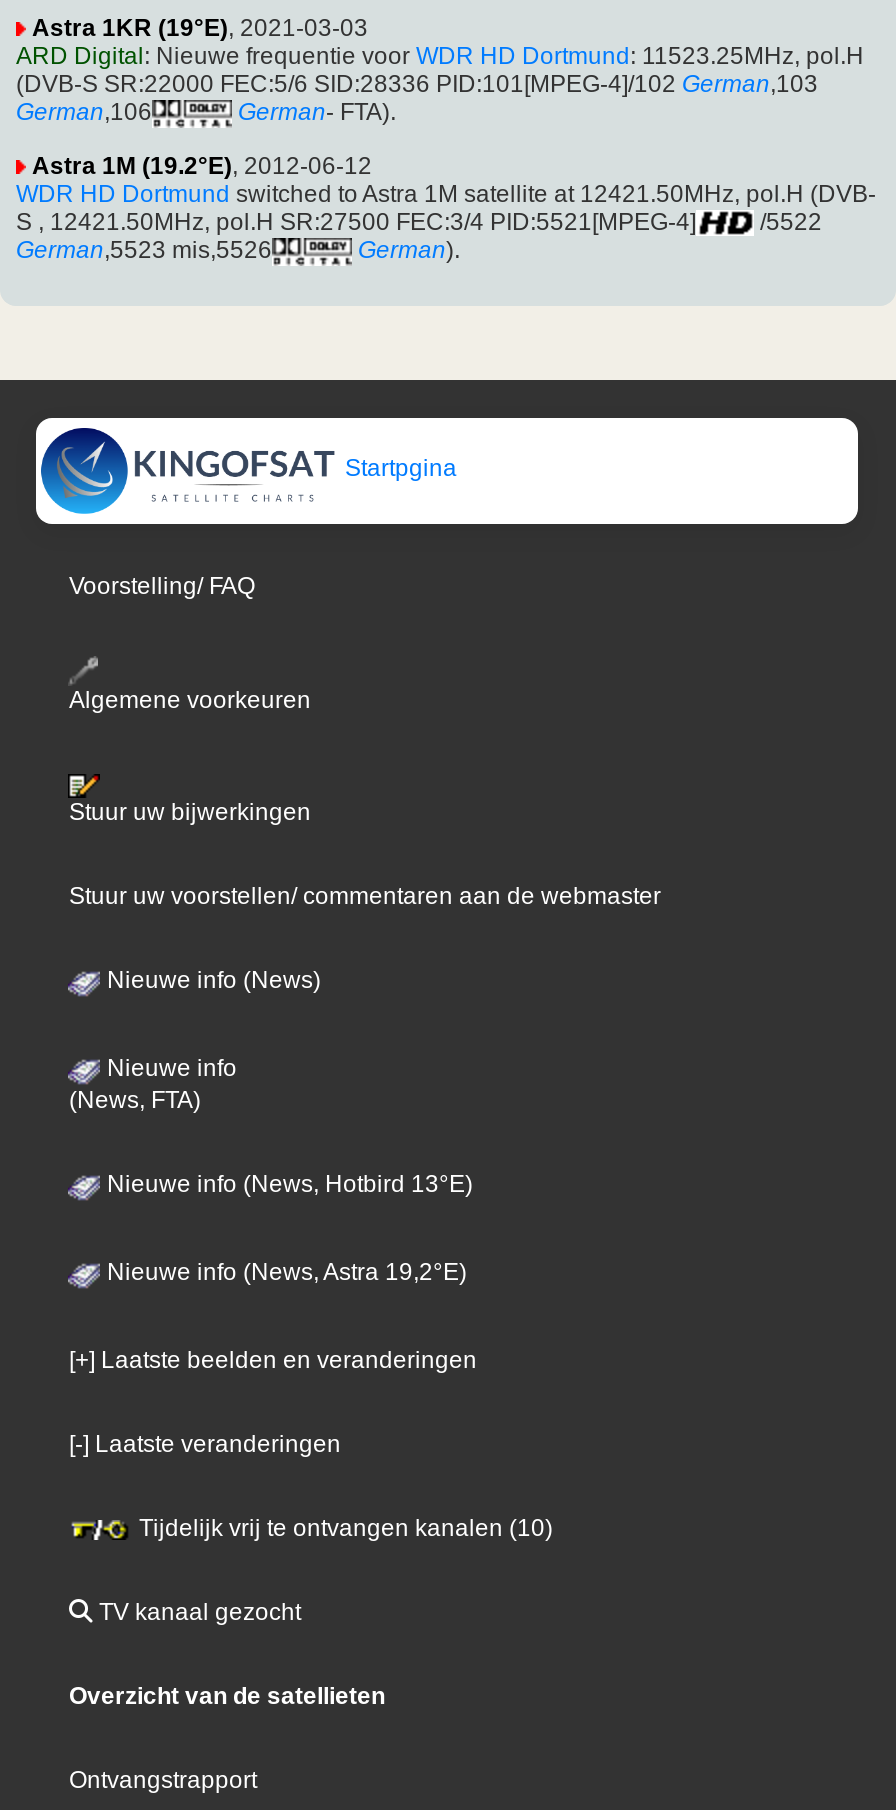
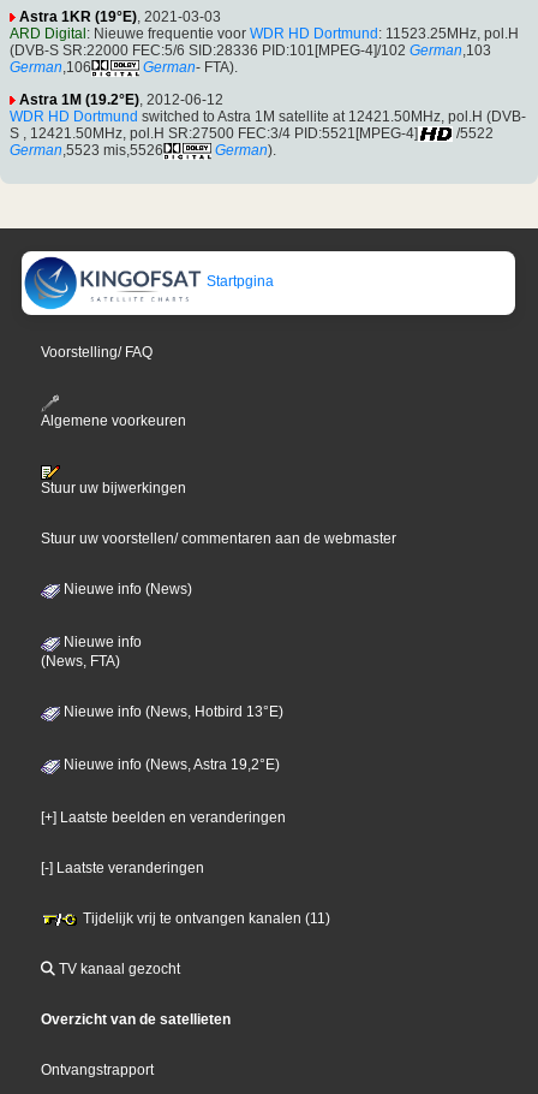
- Tijdelijk vrij te ontvangen kanalen (10)
+ Tijdelijk vrij te ontvangen kanalen (11)
